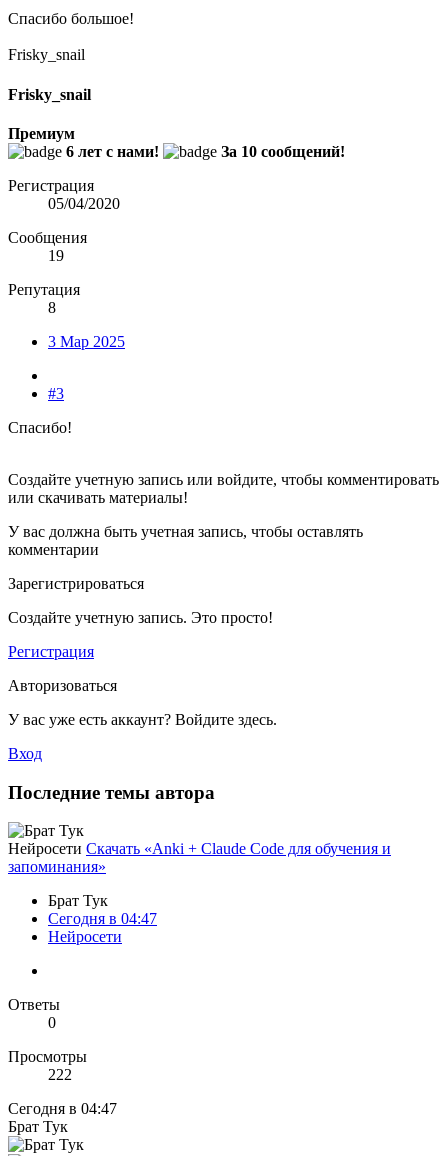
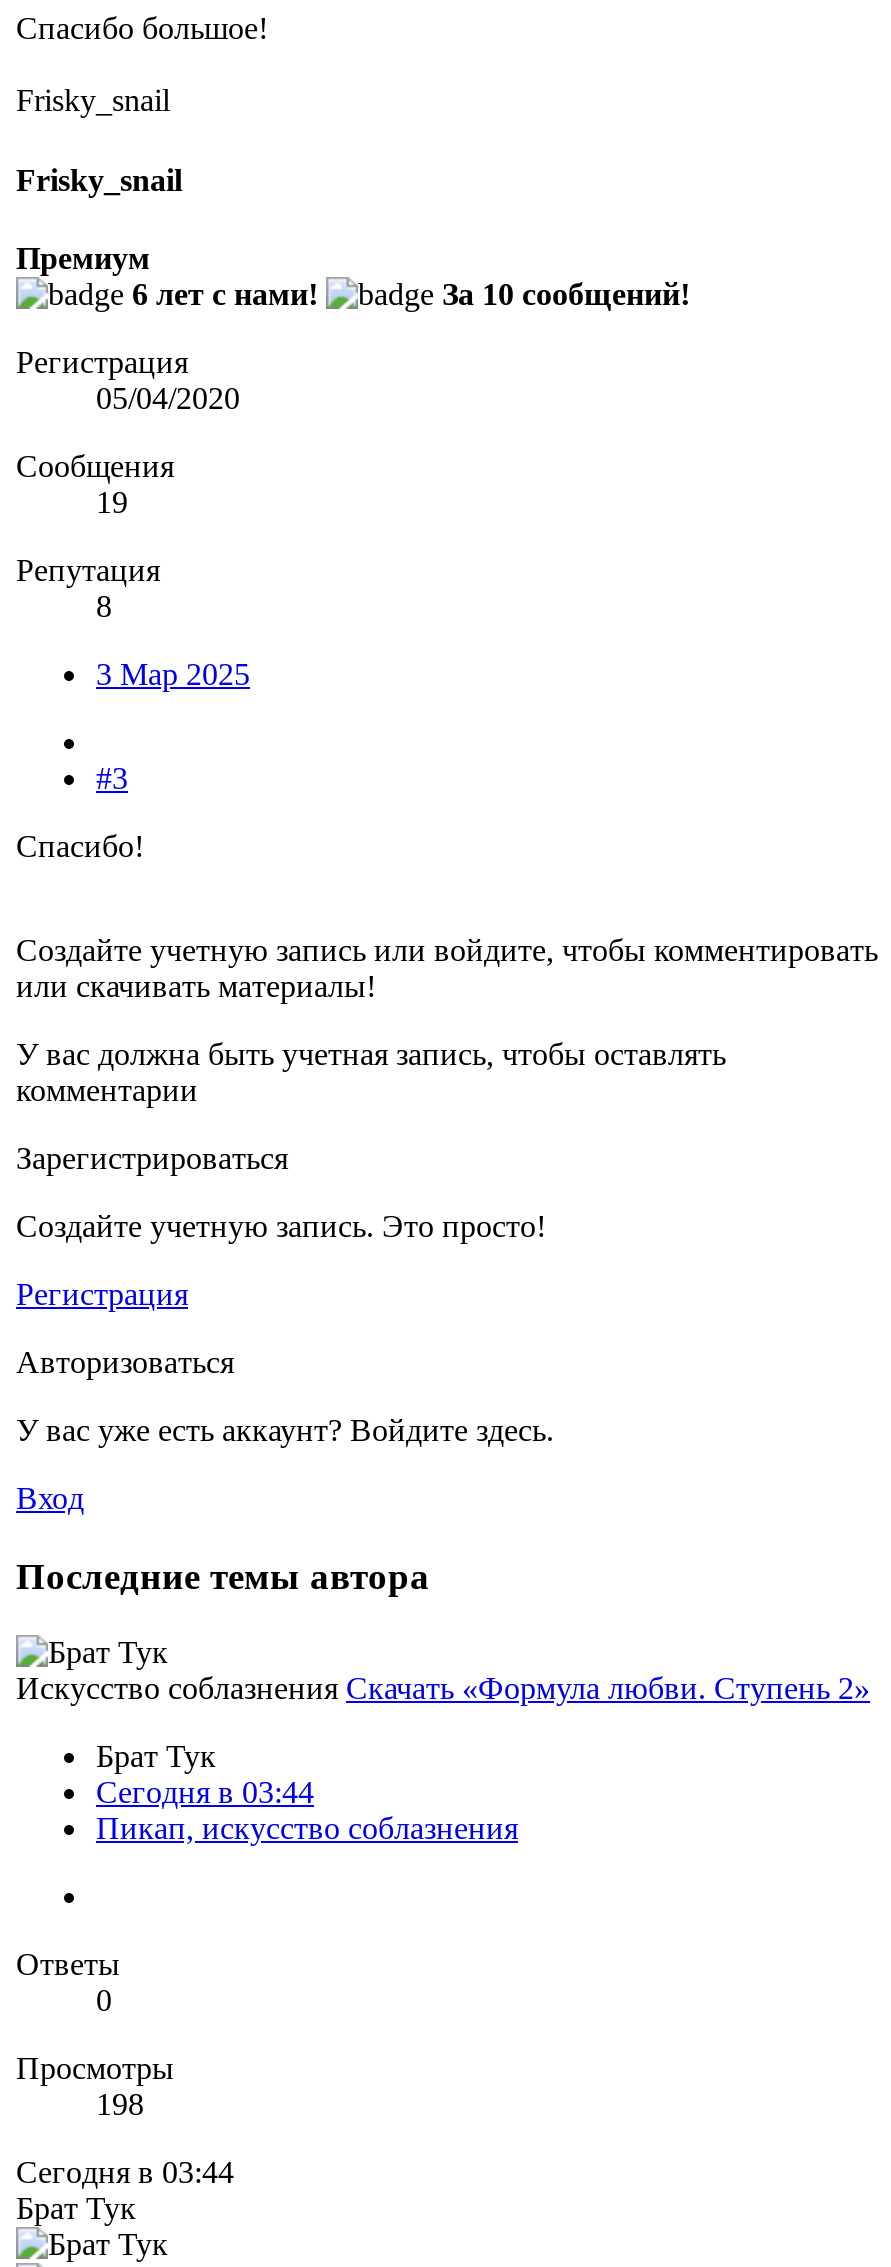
- Нейросети Скачать «Anki + Claude Code для обучения и
- запоминания»
+ Искусство соблазнения Скачать «Формула любви. Ступень 2»

- Сегодня в 04:47
- Нейросети
+ Сегодня в 03:44
+ Пикап, искусство соблазнения

- 222
+ 198

- Сегодня в 04:47
+ Сегодня в 03:44
